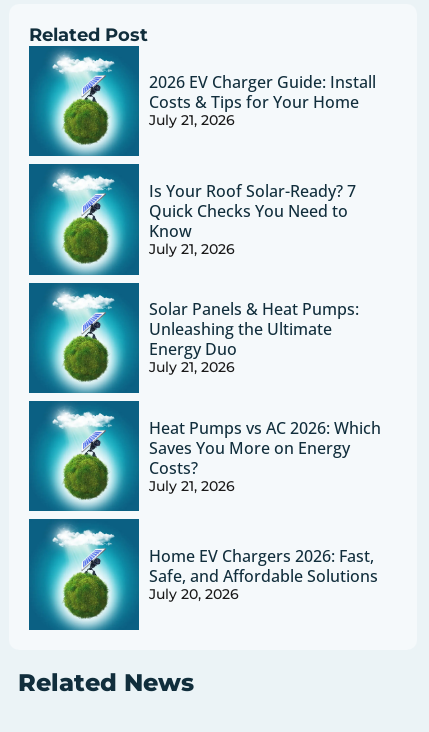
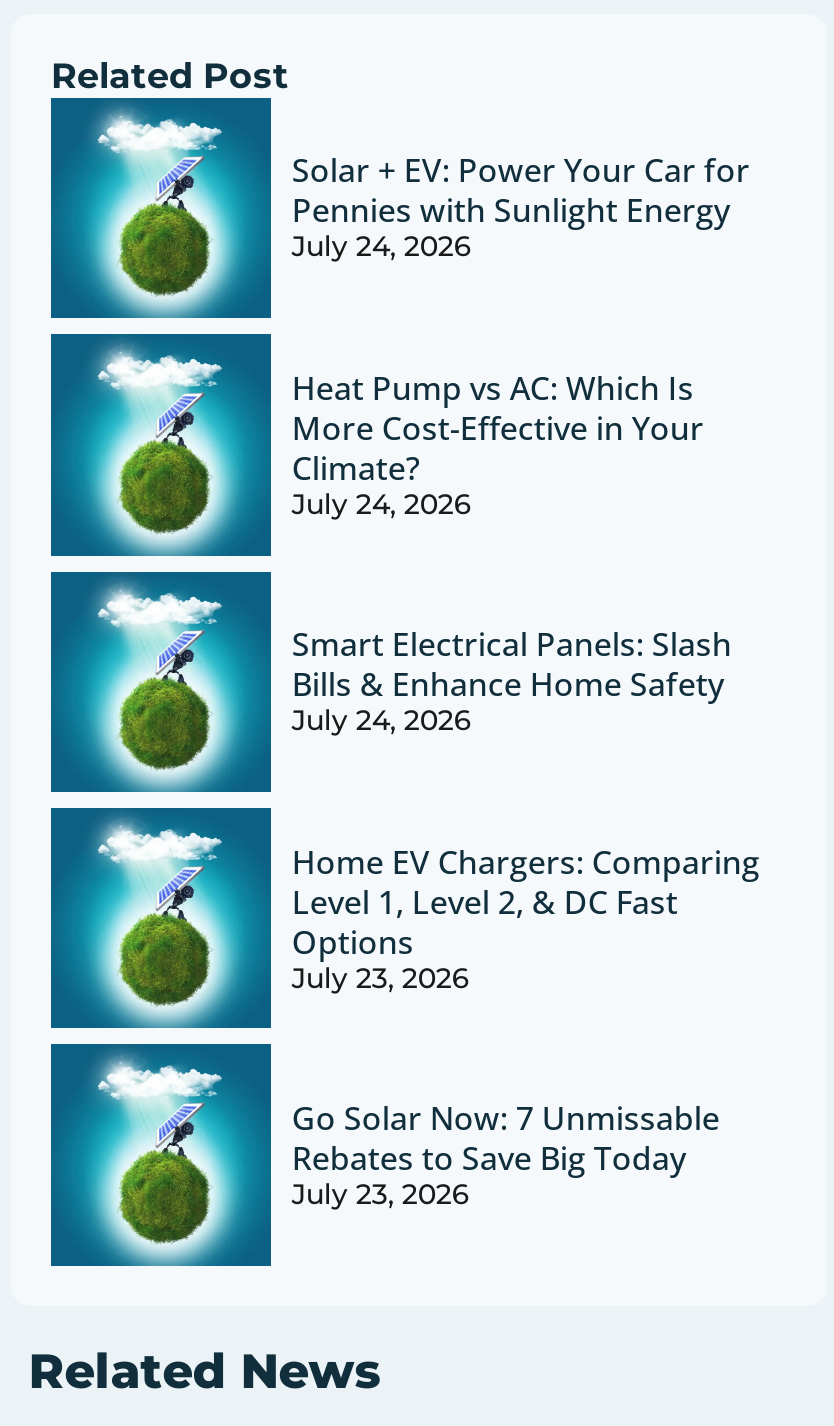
- 2026 EV Charger Guide: Install
- Costs & Tips for Your Home
- July 21, 2026
+ Solar + EV: Power Your Car for
+ Pennies with Sunlight Energy
+ July 24, 2026

- Is Your Roof Solar-Ready? 7
- Quick Checks You Need to
- Know
- July 21, 2026
+ Heat Pump vs AC: Which Is
+ More Cost-Effective in Your
+ Climate?
+ July 24, 2026

- Solar Panels & Heat Pumps:
- Unleashing the Ultimate
- Energy Duo
- July 21, 2026
+ Smart Electrical Panels: Slash
+ Bills & Enhance Home Safety
+ July 24, 2026

- Heat Pumps vs AC 2026: Which
- Saves You More on Energy
- Costs?
- July 21, 2026
+ Home EV Chargers: Comparing
+ Level 1, Level 2, & DC Fast
+ Options
+ July 23, 2026

- Home EV Chargers 2026: Fast,
- Safe, and Affordable Solutions
- July 20, 2026
+ Go Solar Now: 7 Unmissable
+ Rebates to Save Big Today
+ July 23, 2026
